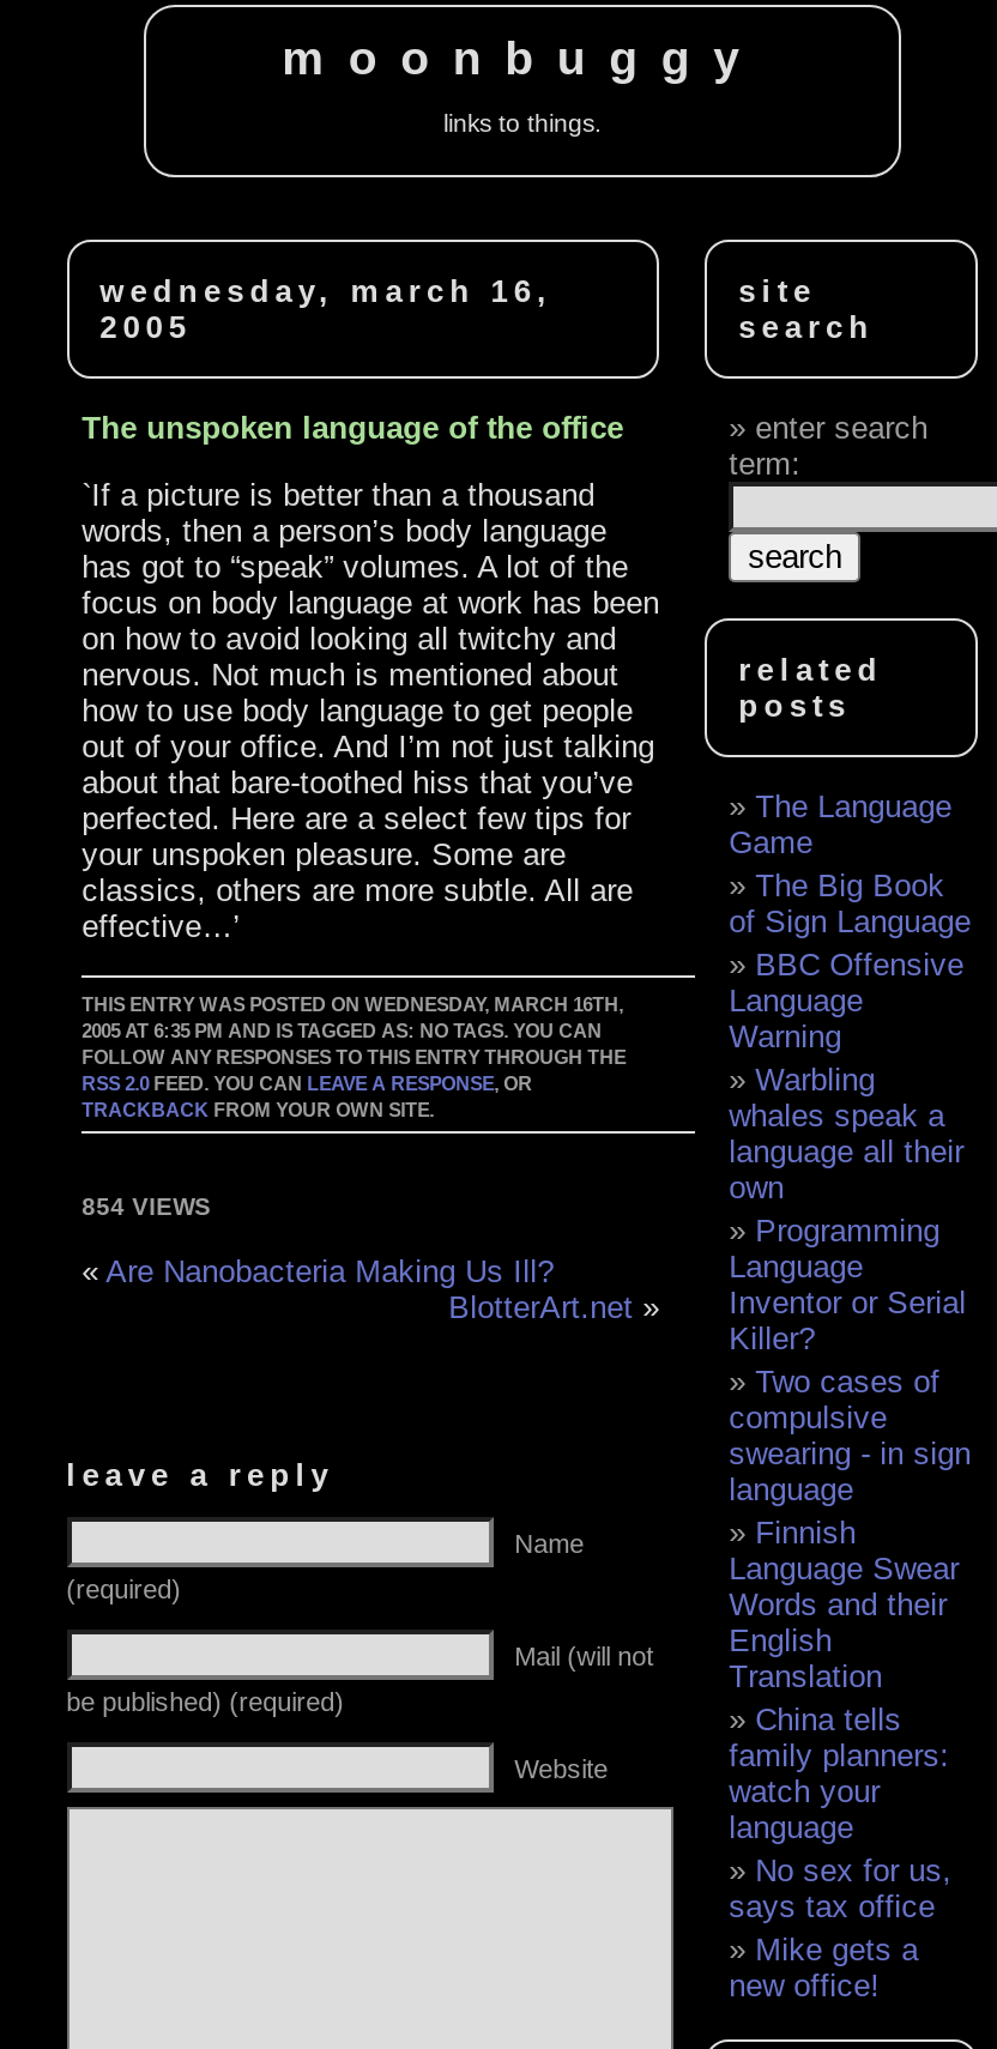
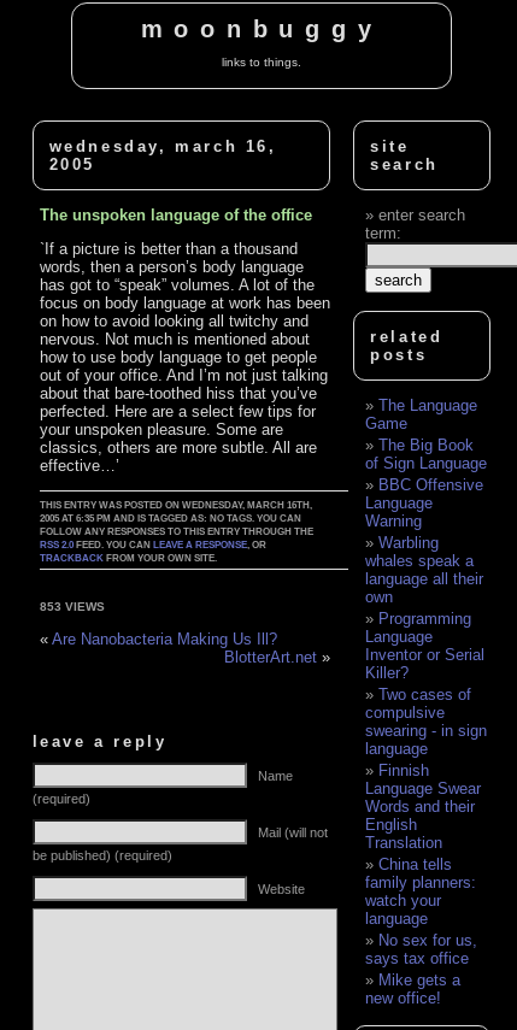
- 854 VIEWS
+ 853 VIEWS
